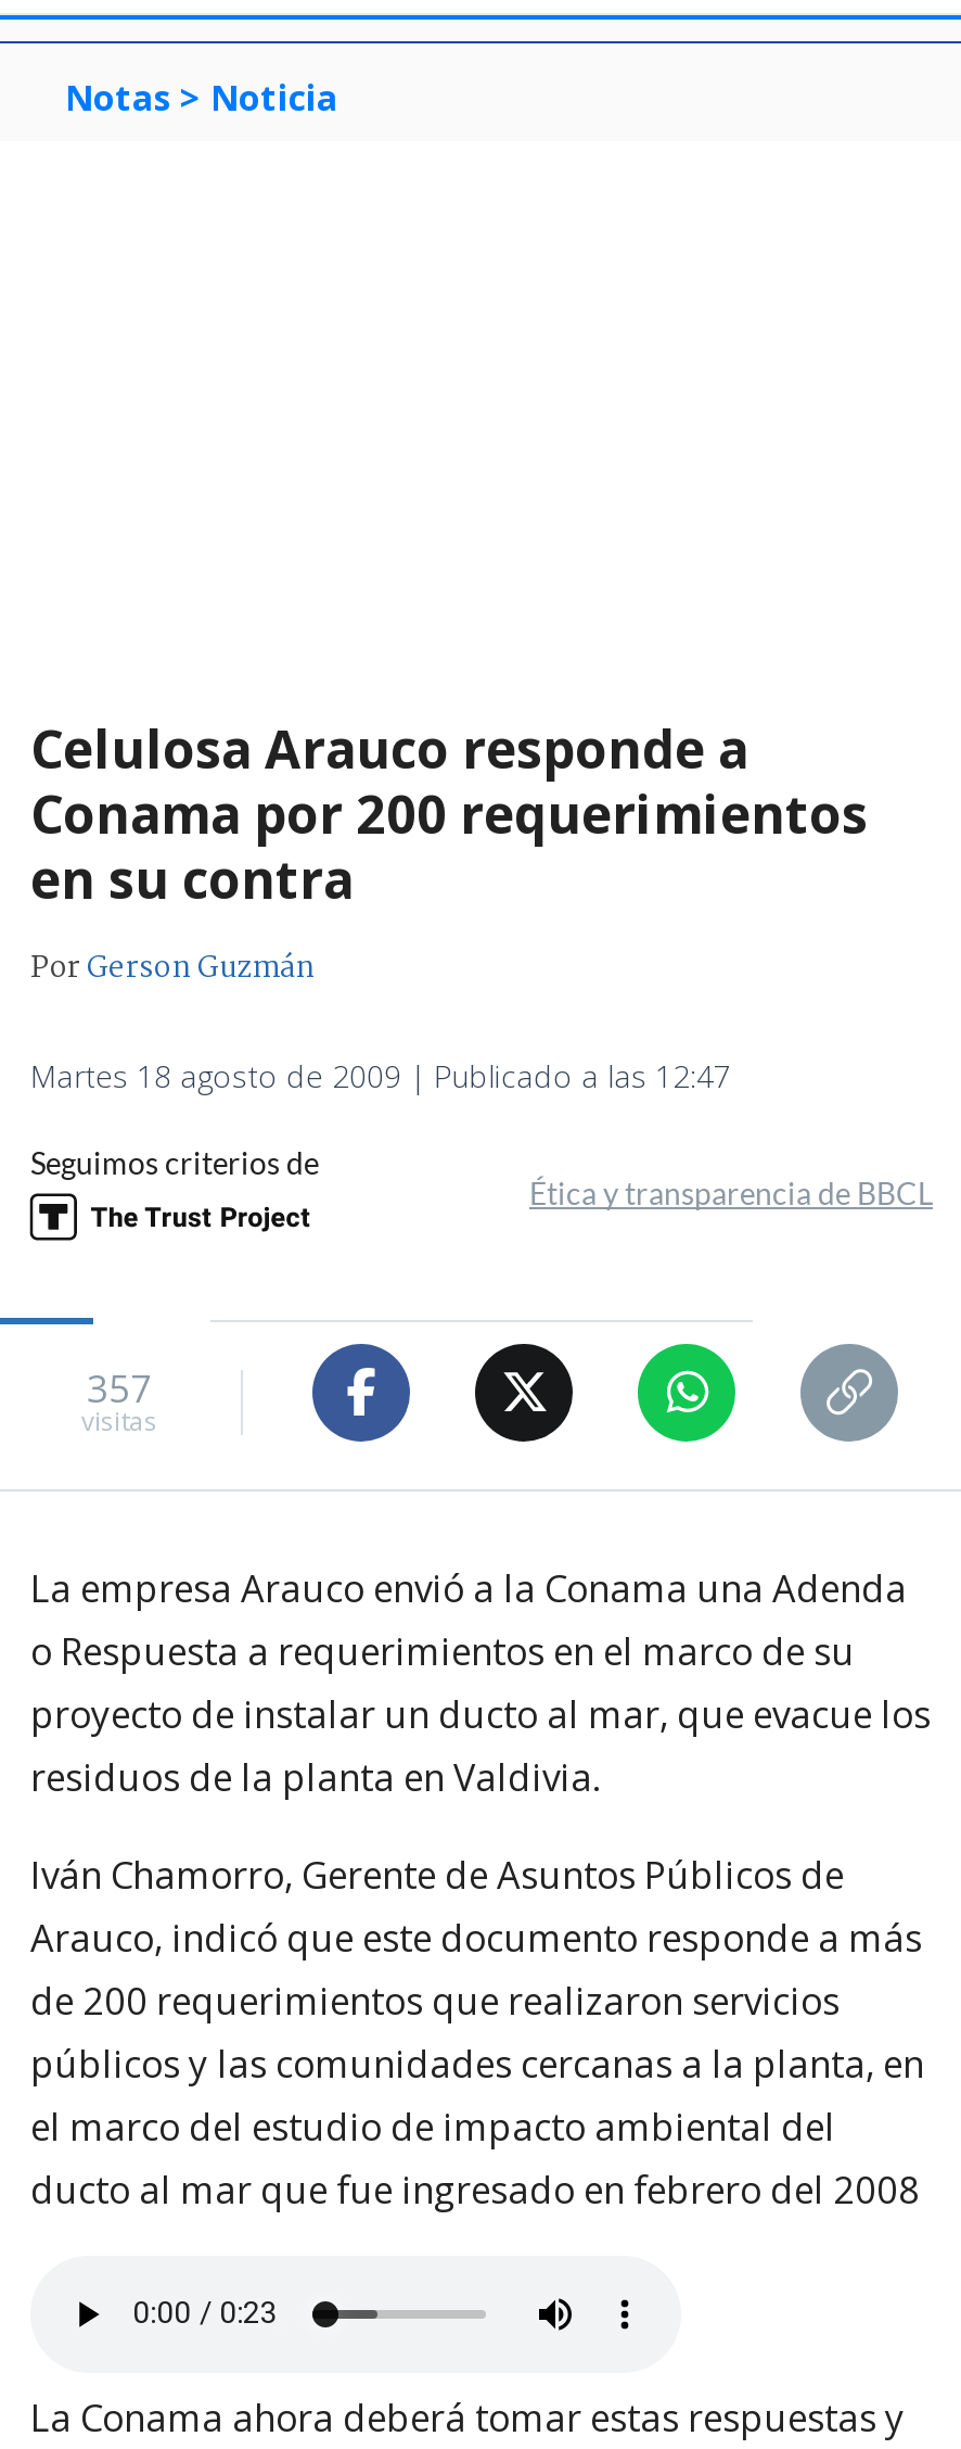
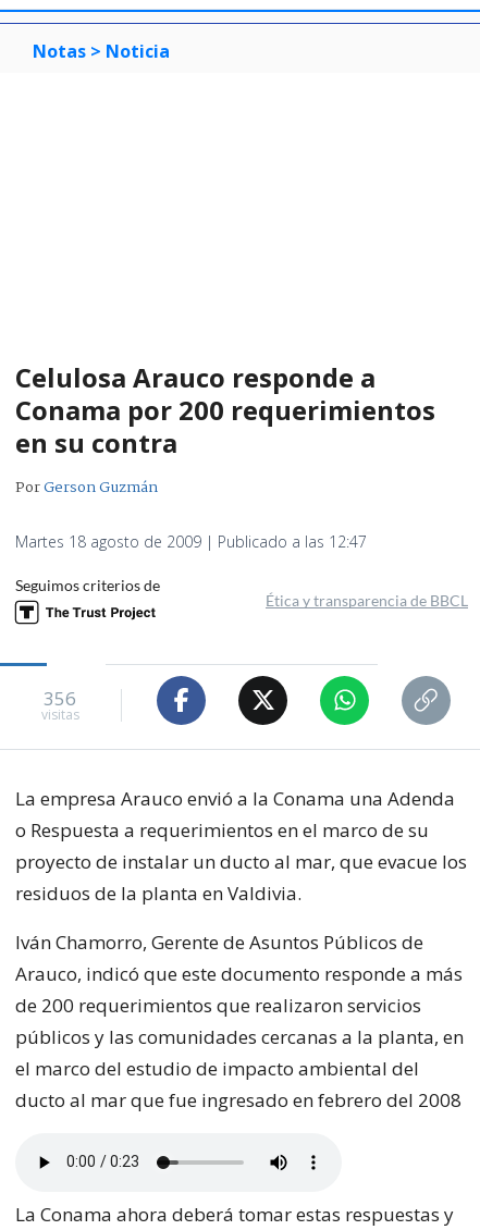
- 357
+ 356
